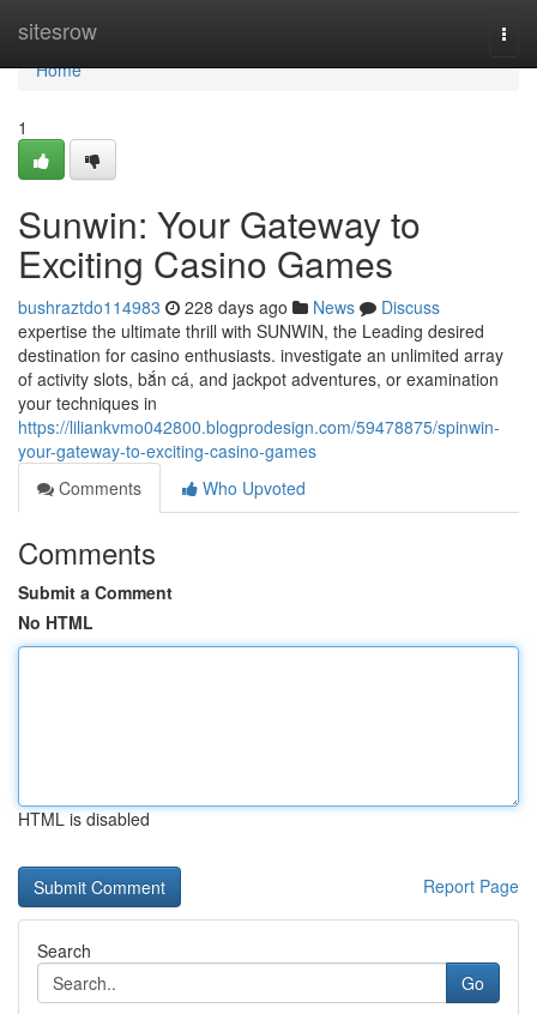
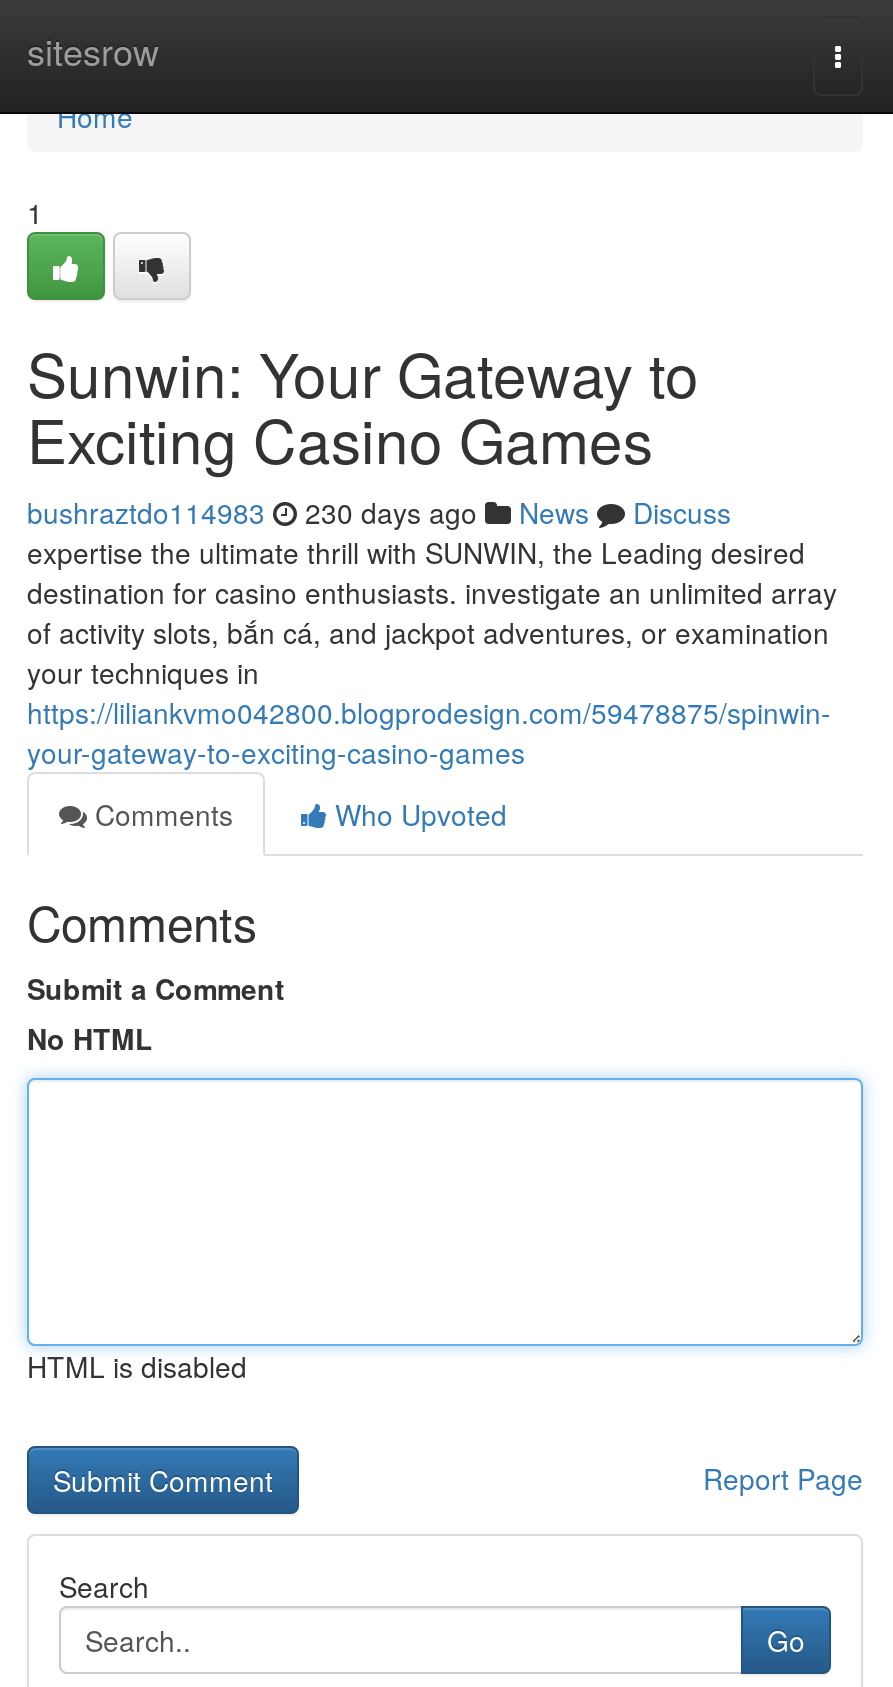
- bushraztdo114983 228 days ago News Discuss
+ bushraztdo114983 230 days ago News Discuss
